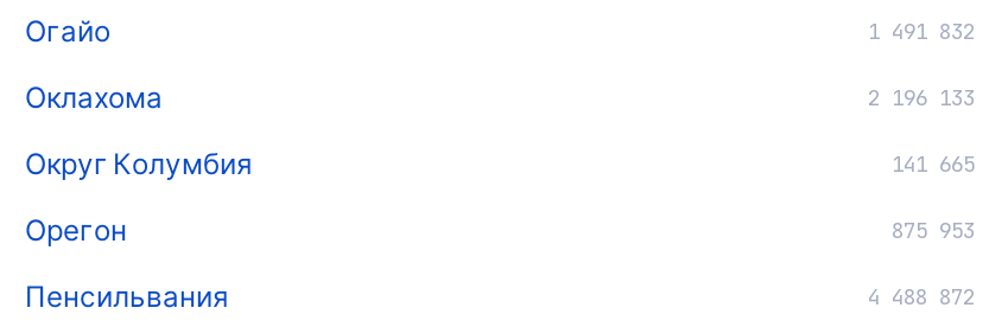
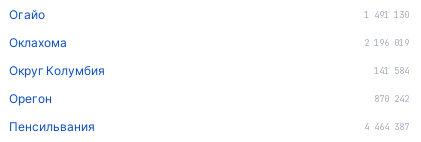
- 1 491 832
+ 1 491 130

- 2 196 133
+ 2 196 019

- 141 665
+ 141 584

- 875 953
+ 870 242

- 4 488 872
+ 4 464 387
